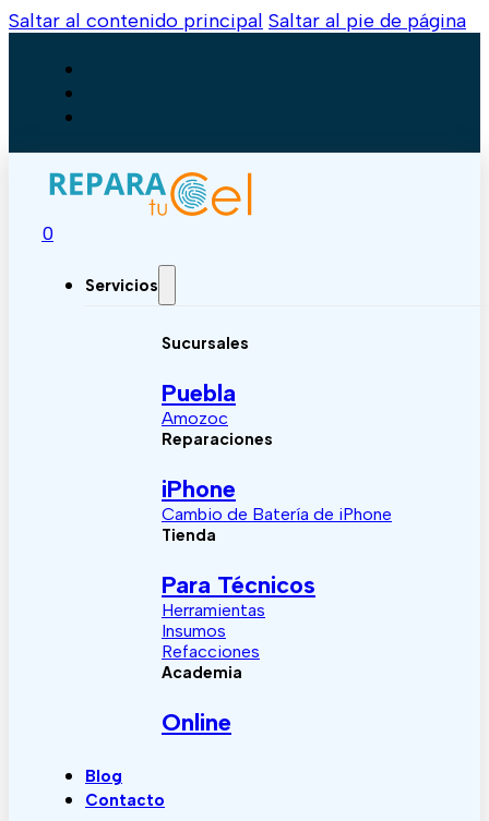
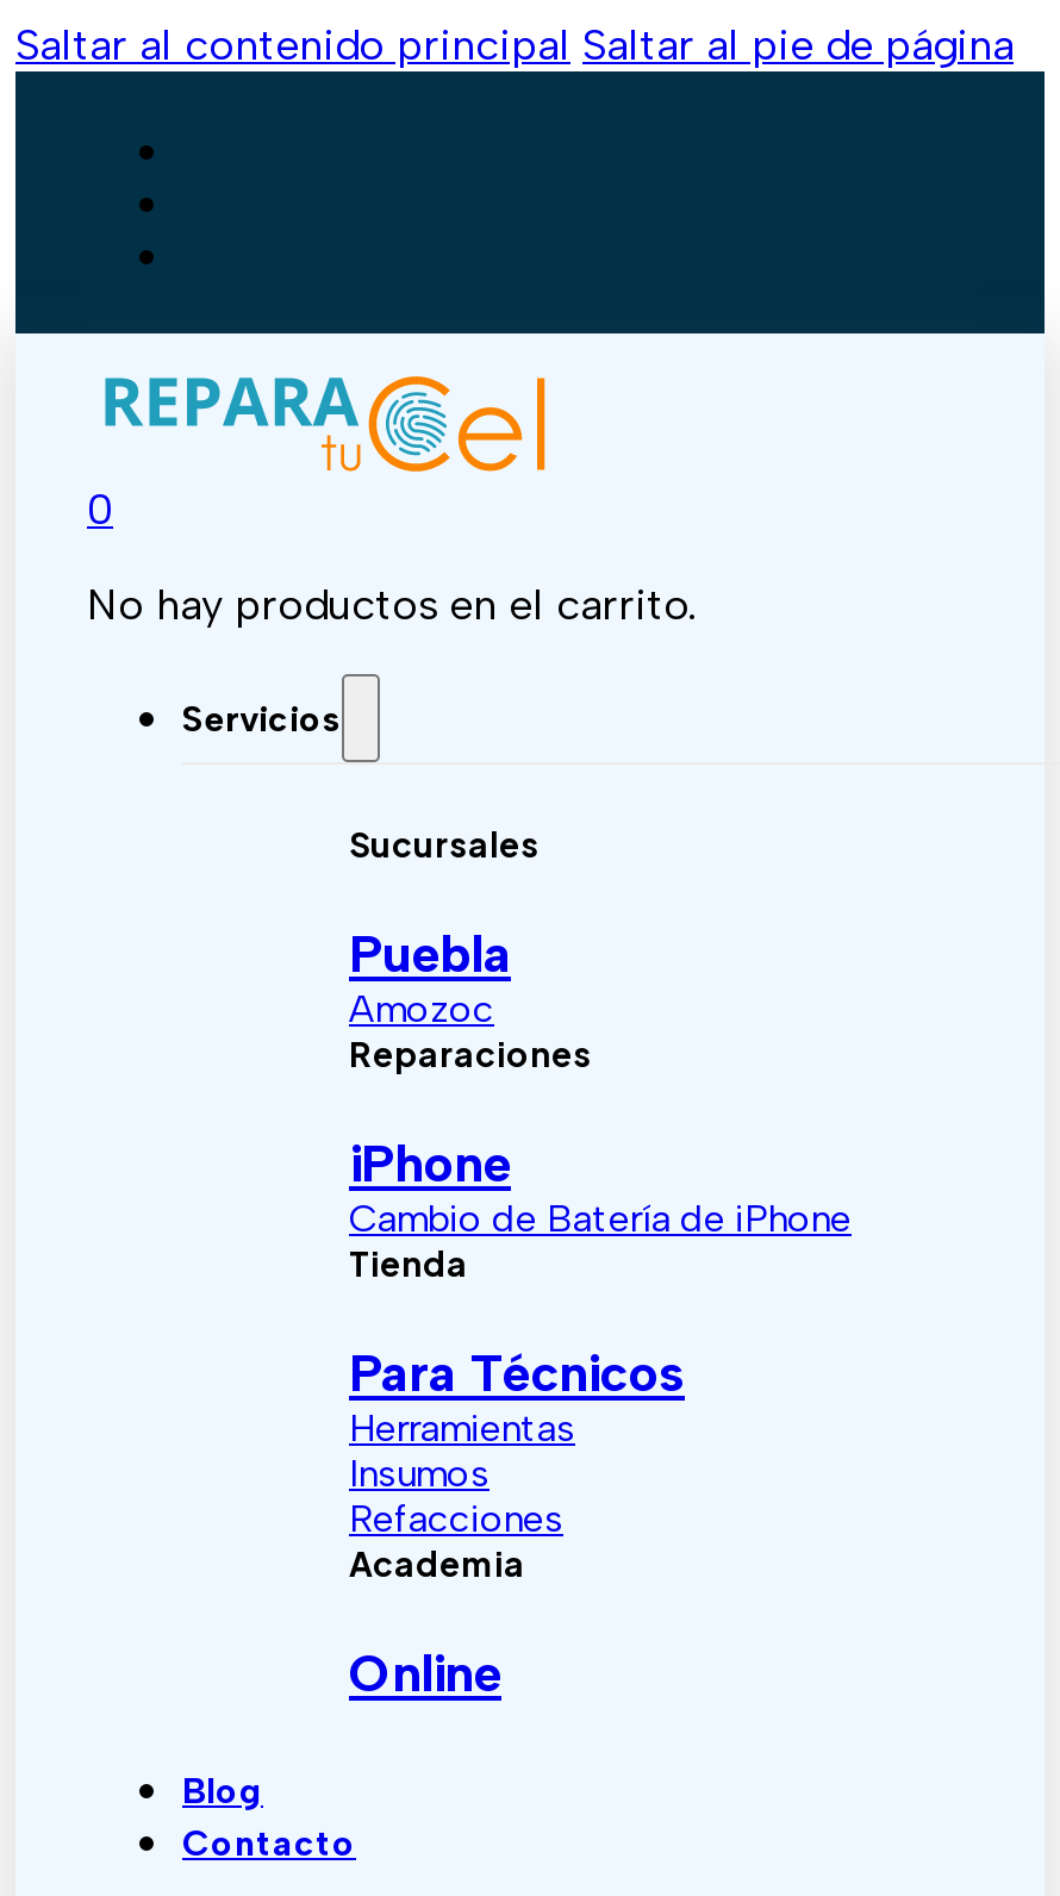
+ No hay productos en el carrito.
